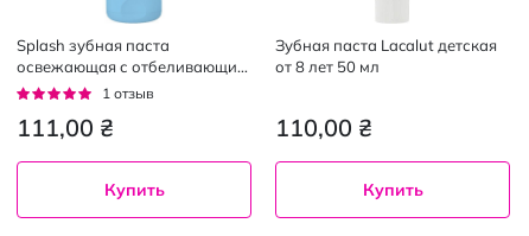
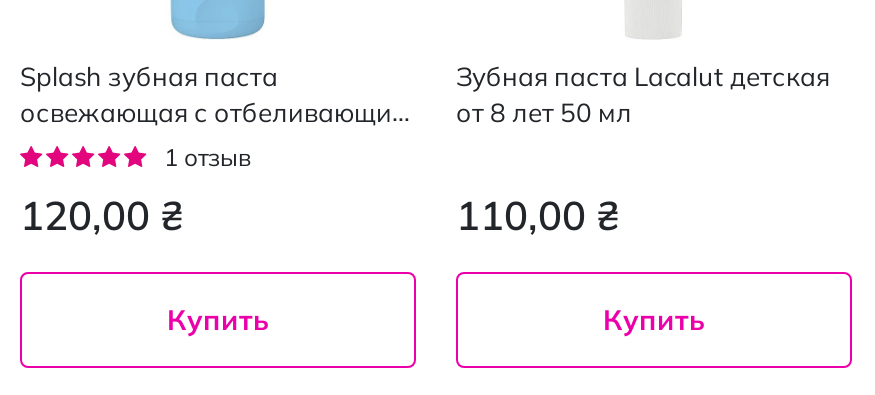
- 111,00 ₴
+ 120,00 ₴
